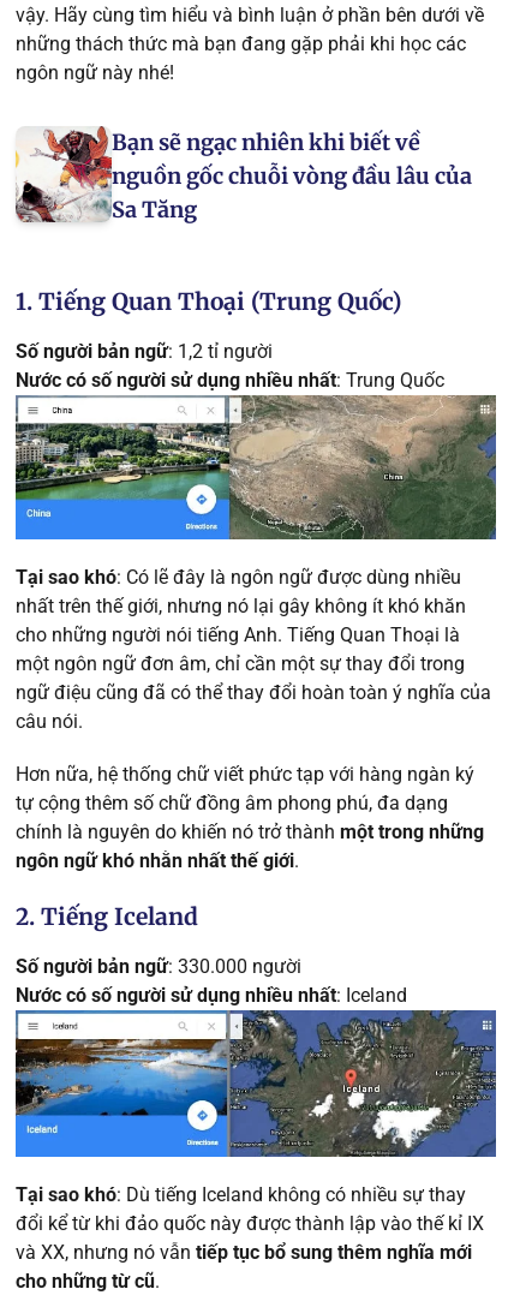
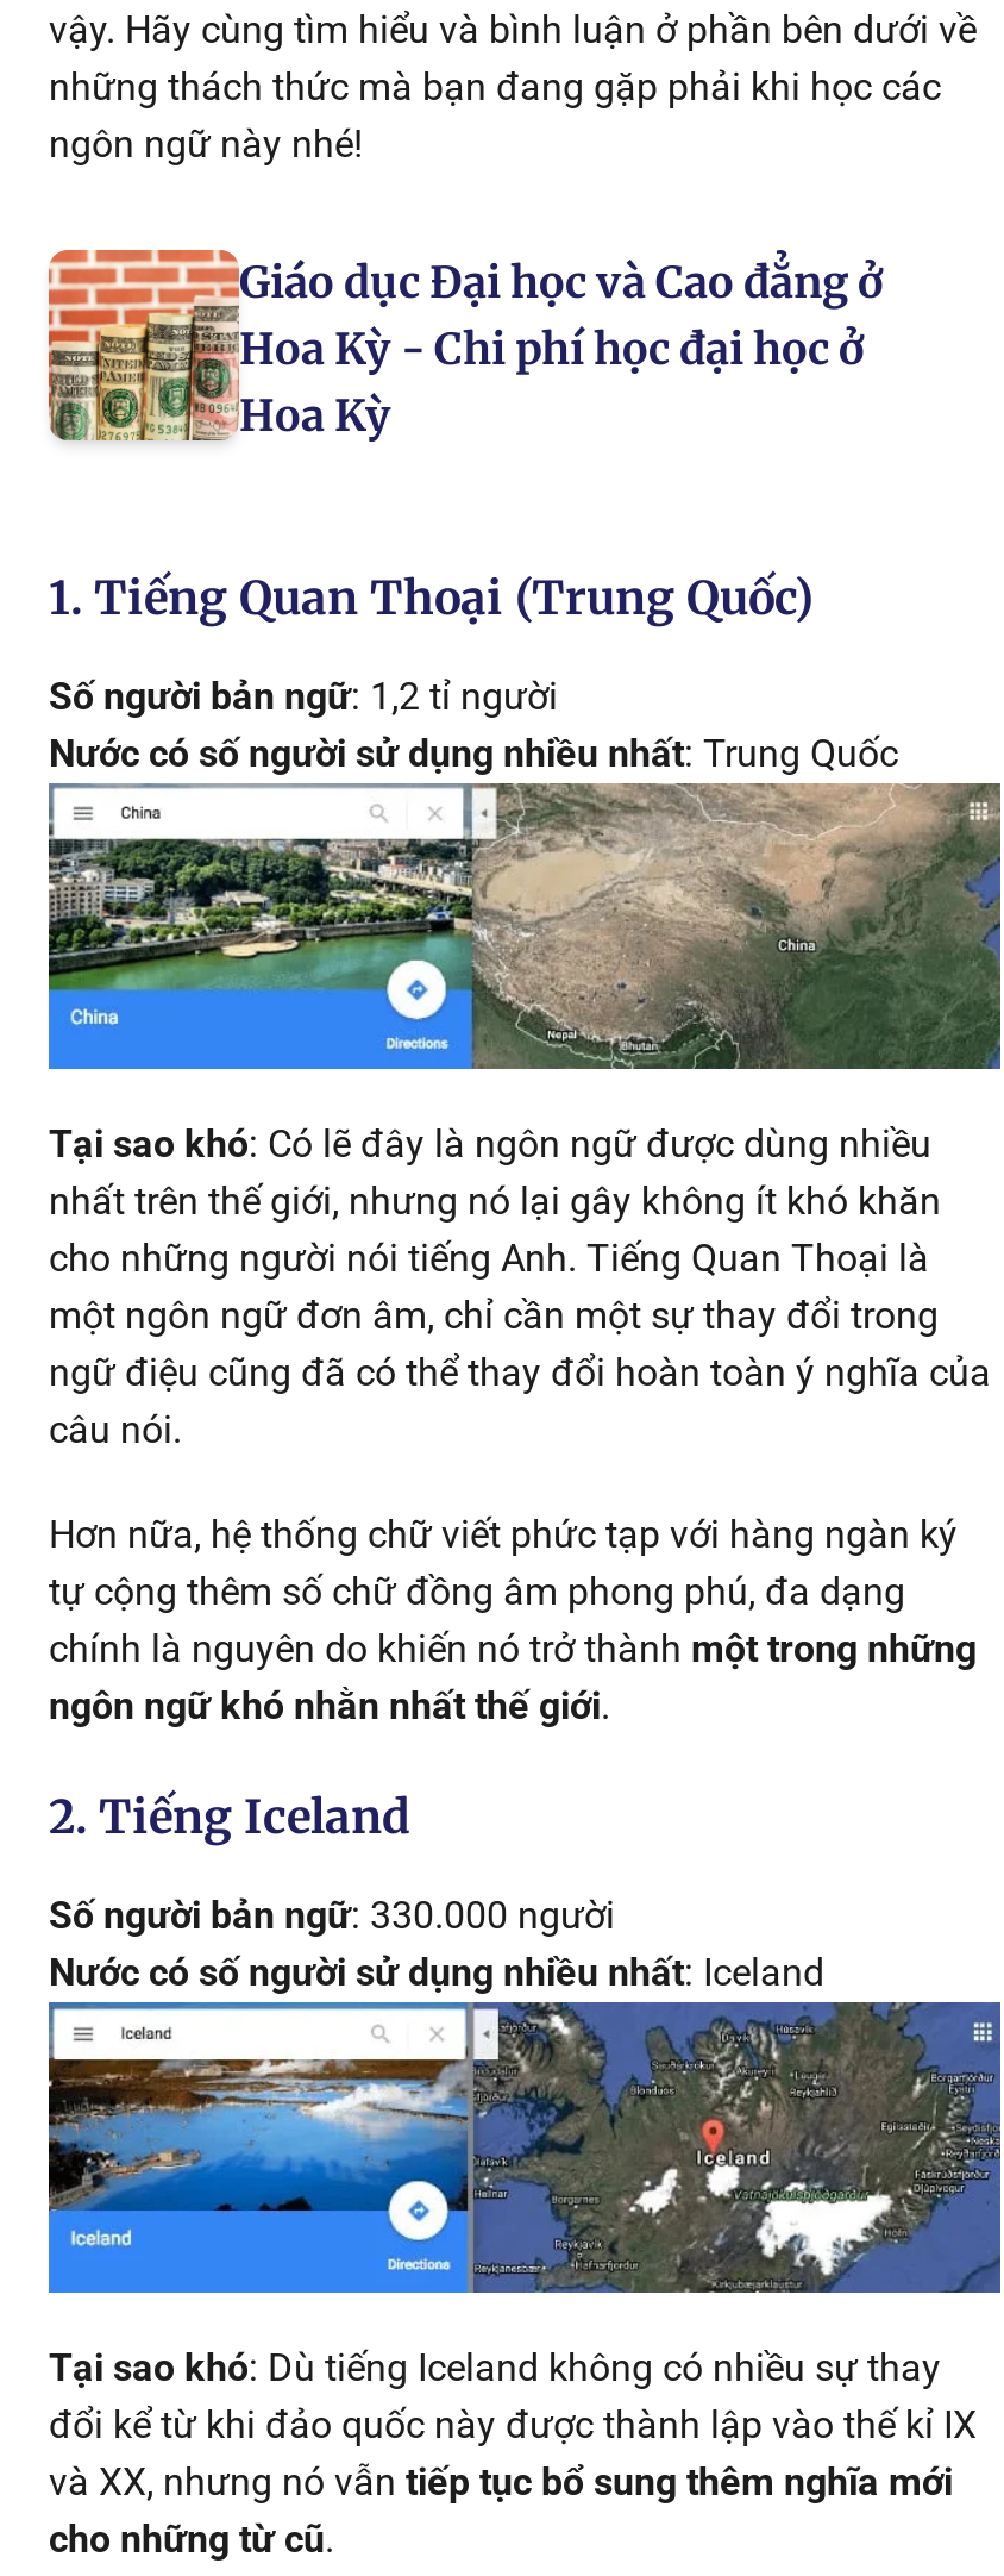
- [image]
- Bạn sẽ ngạc nhiên khi biết về
- nguồn gốc chuỗi vòng đầu lâu của
- Sa Tăng
+ [image]
+ Giáo dục Đại học và Cao đẳng ở
+ Hoa Kỳ - Chi phí học đại học ở
+ Hoa Kỳ
